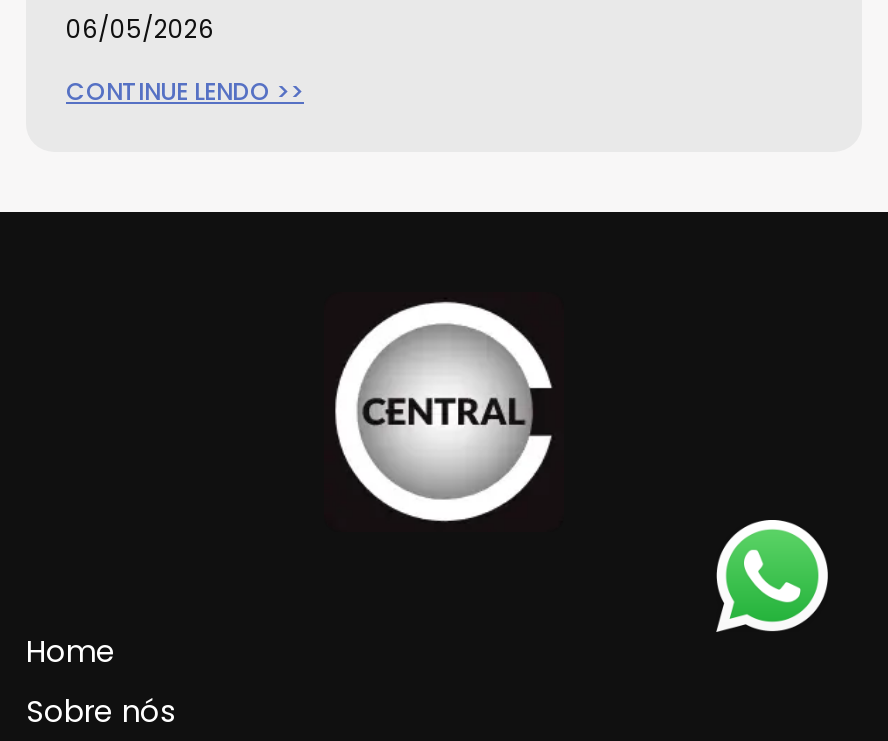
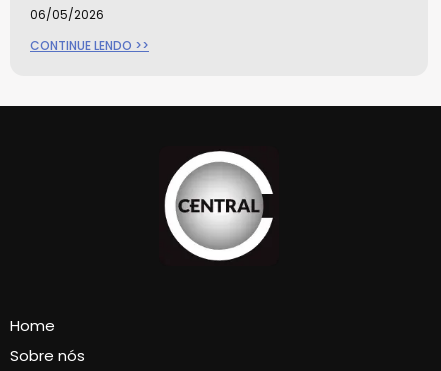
- [image]
